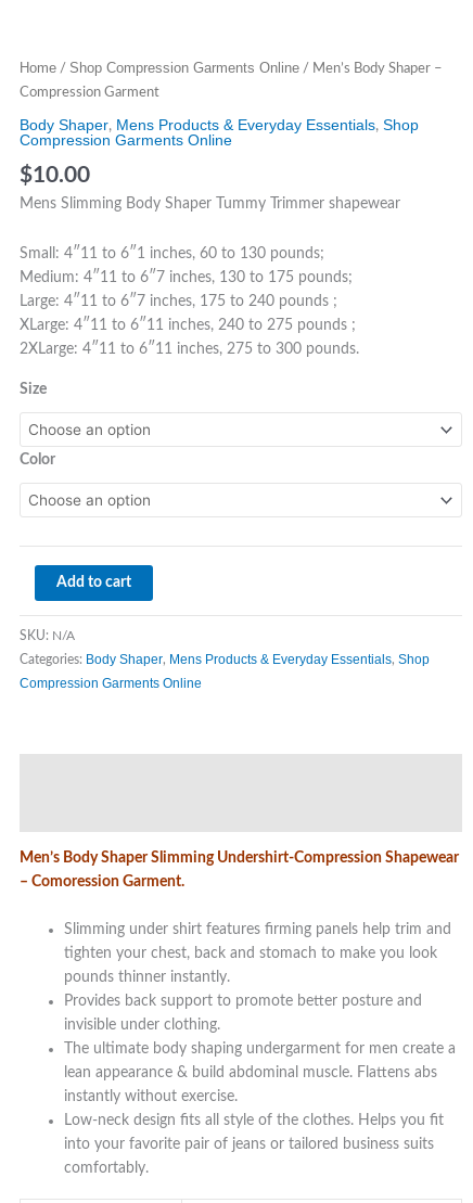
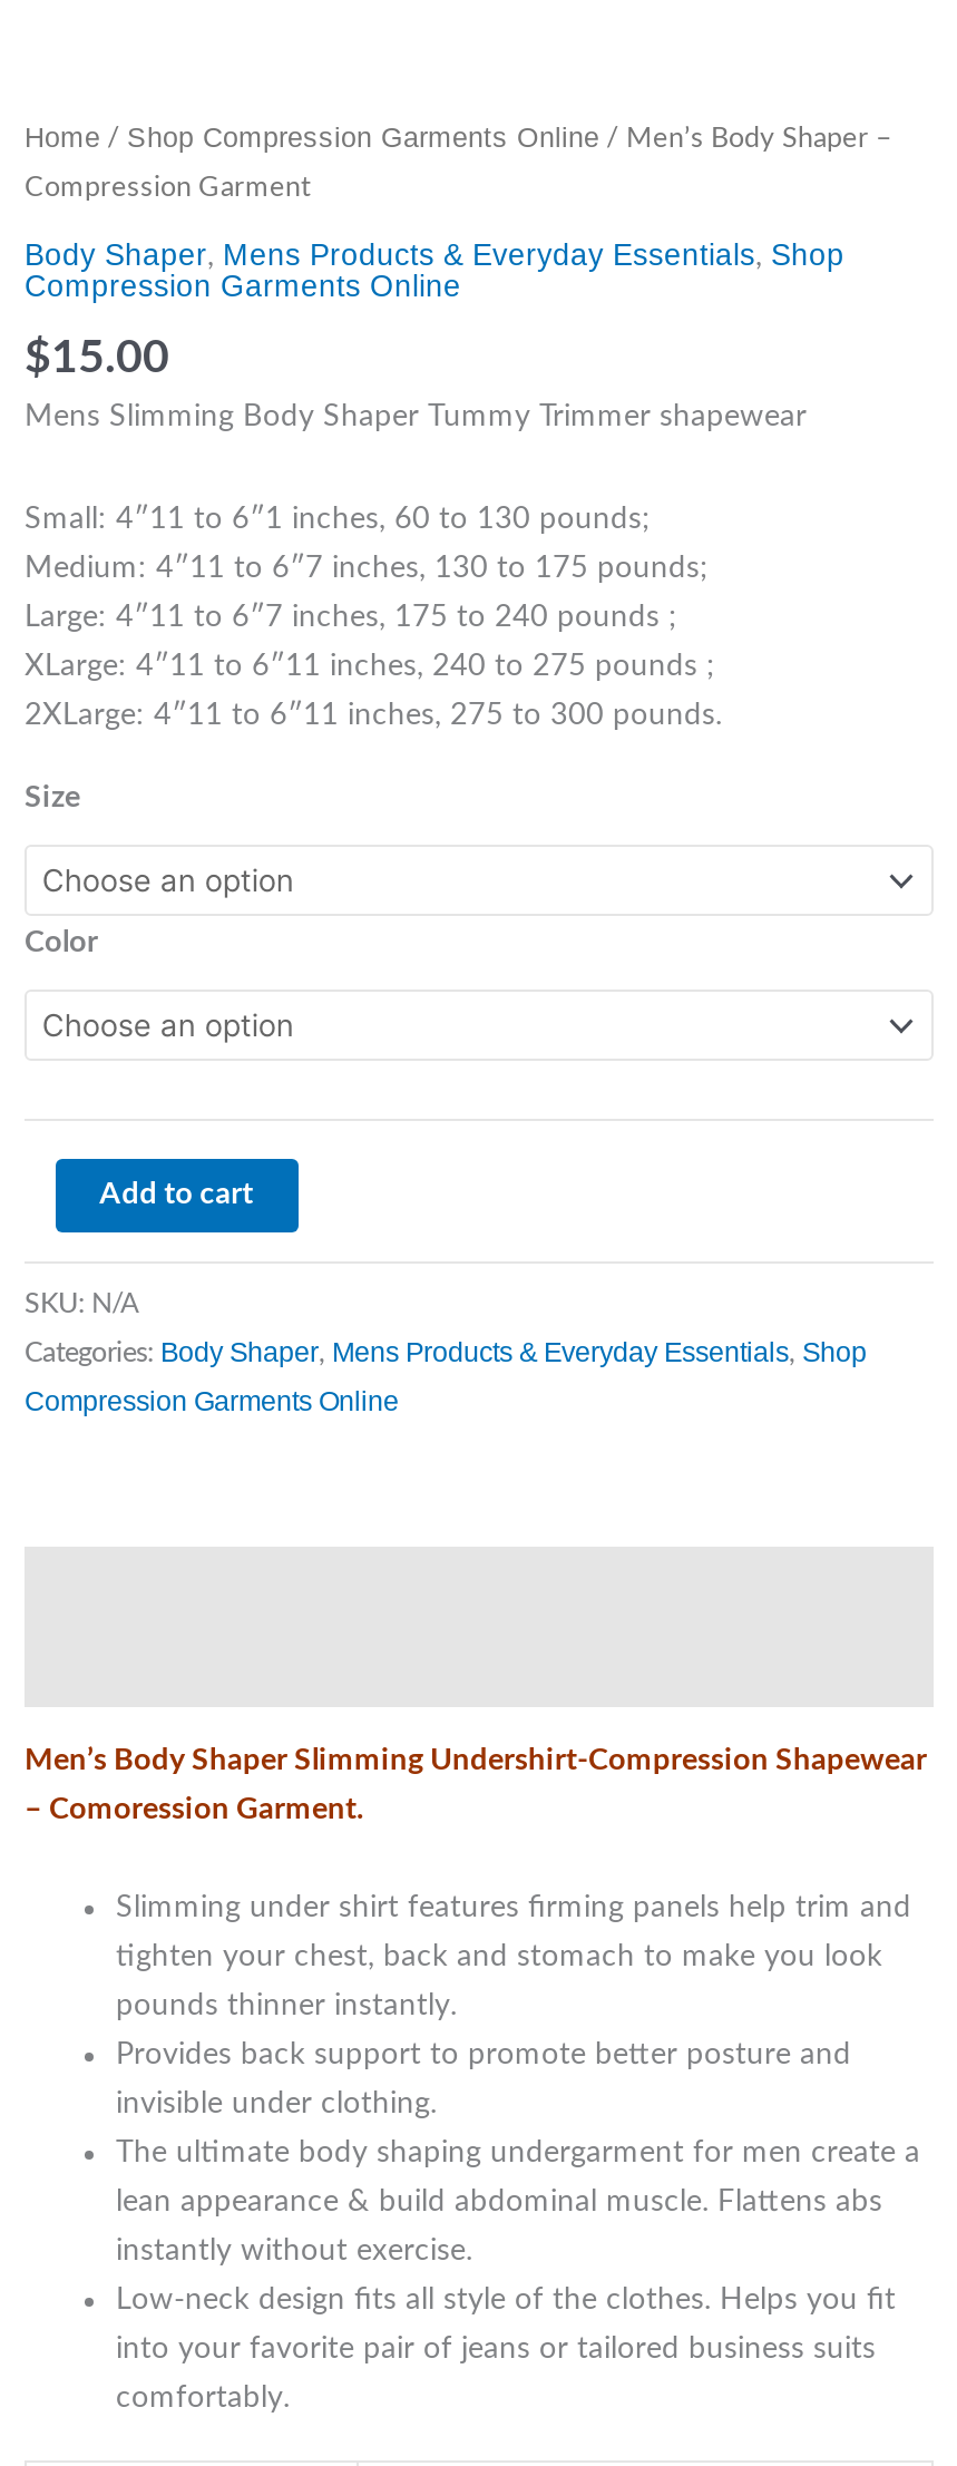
- $10.00
+ $15.00
